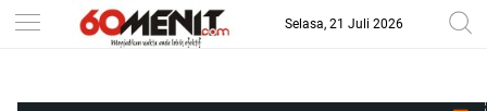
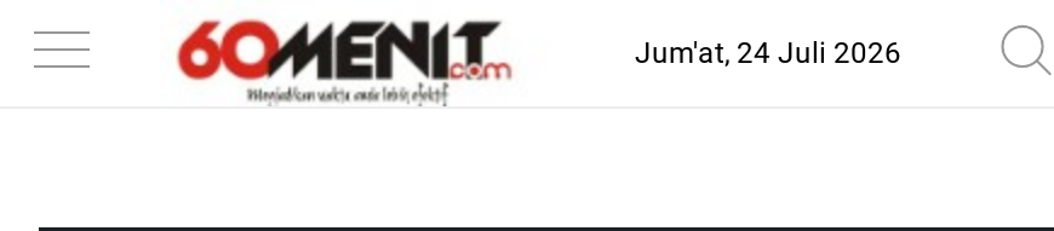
- Selasa, 21 Juli 2026
+ Jum'at, 24 Juli 2026
